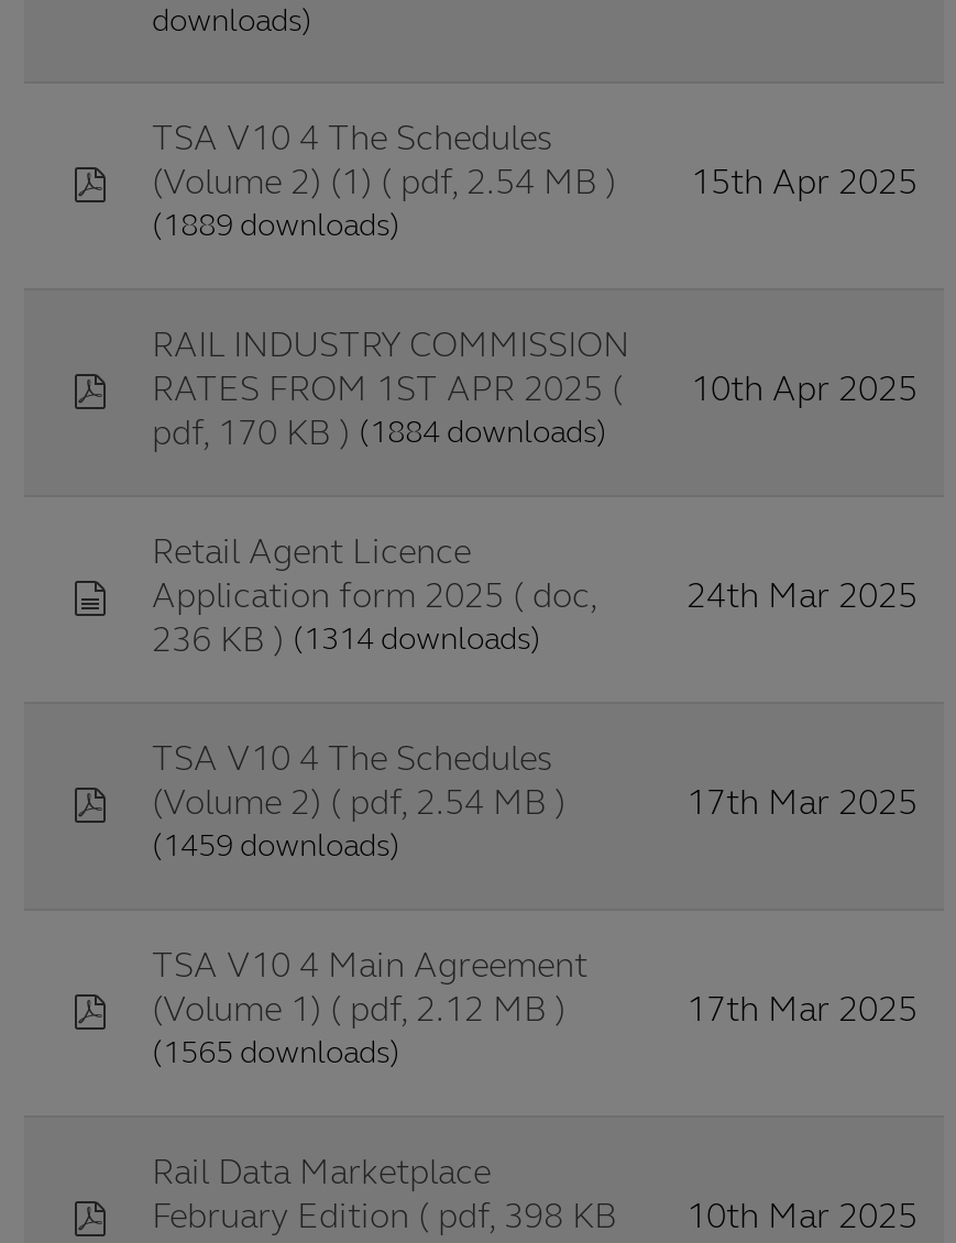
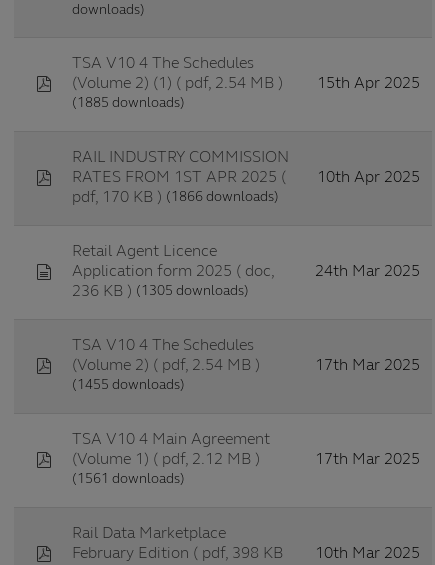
- (1889 downloads)
+ (1885 downloads)

- pdf, 170 KB ) (1884 downloads)
+ pdf, 170 KB ) (1866 downloads)

- 236 KB ) (1314 downloads)
+ 236 KB ) (1305 downloads)

- (1459 downloads)
+ (1455 downloads)

- (1565 downloads)
+ (1561 downloads)
